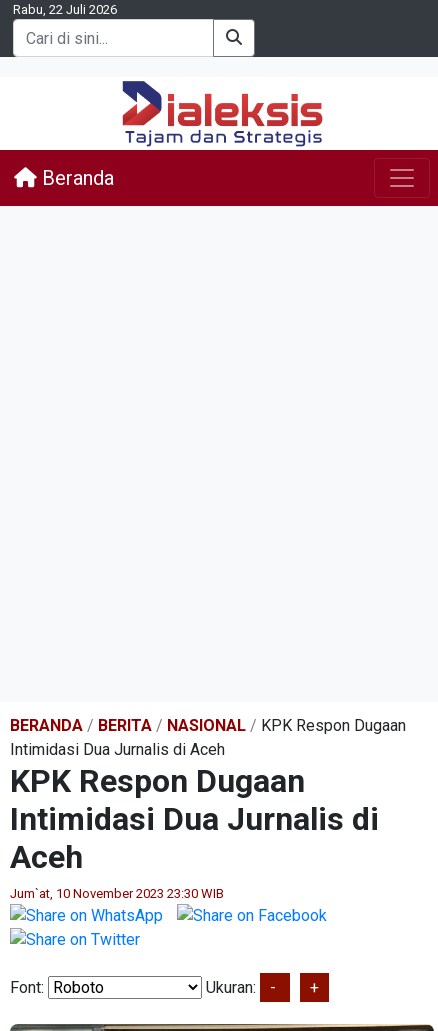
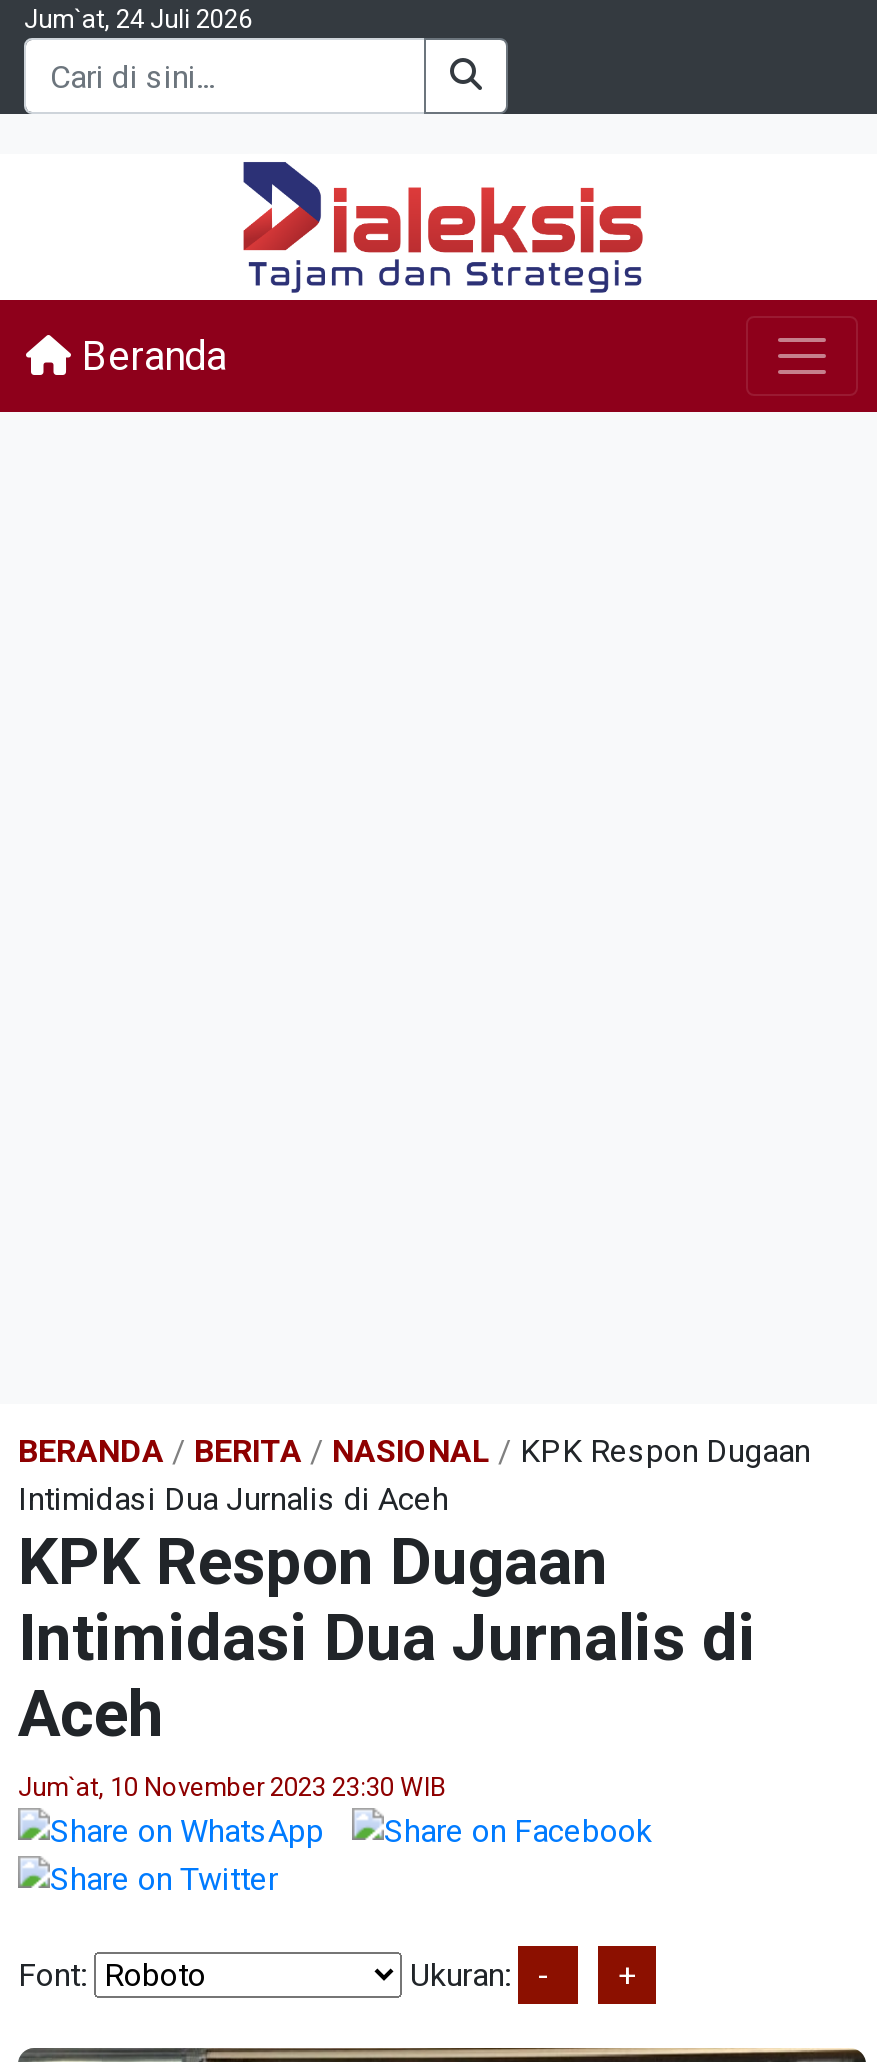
- Rabu, 22 Juli 2026
+ Jum`at, 24 Juli 2026
